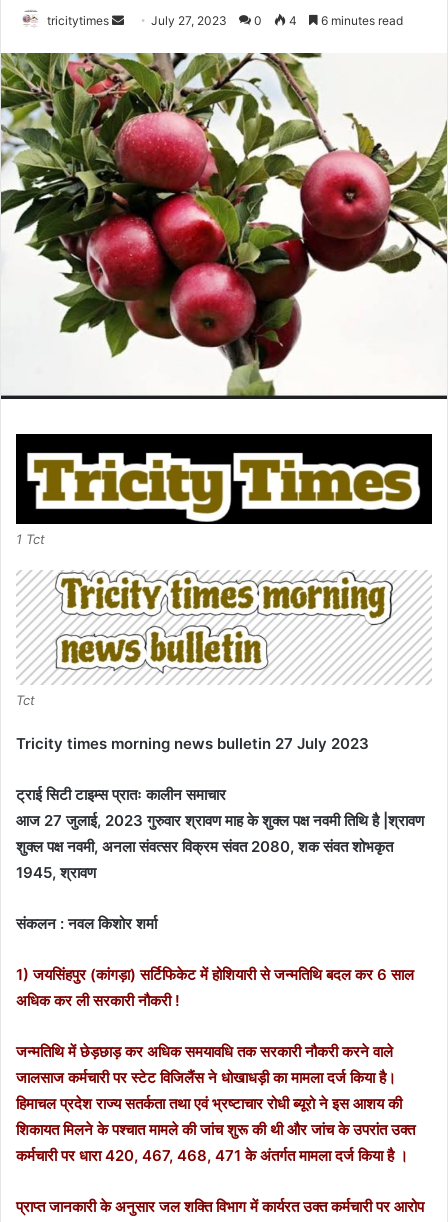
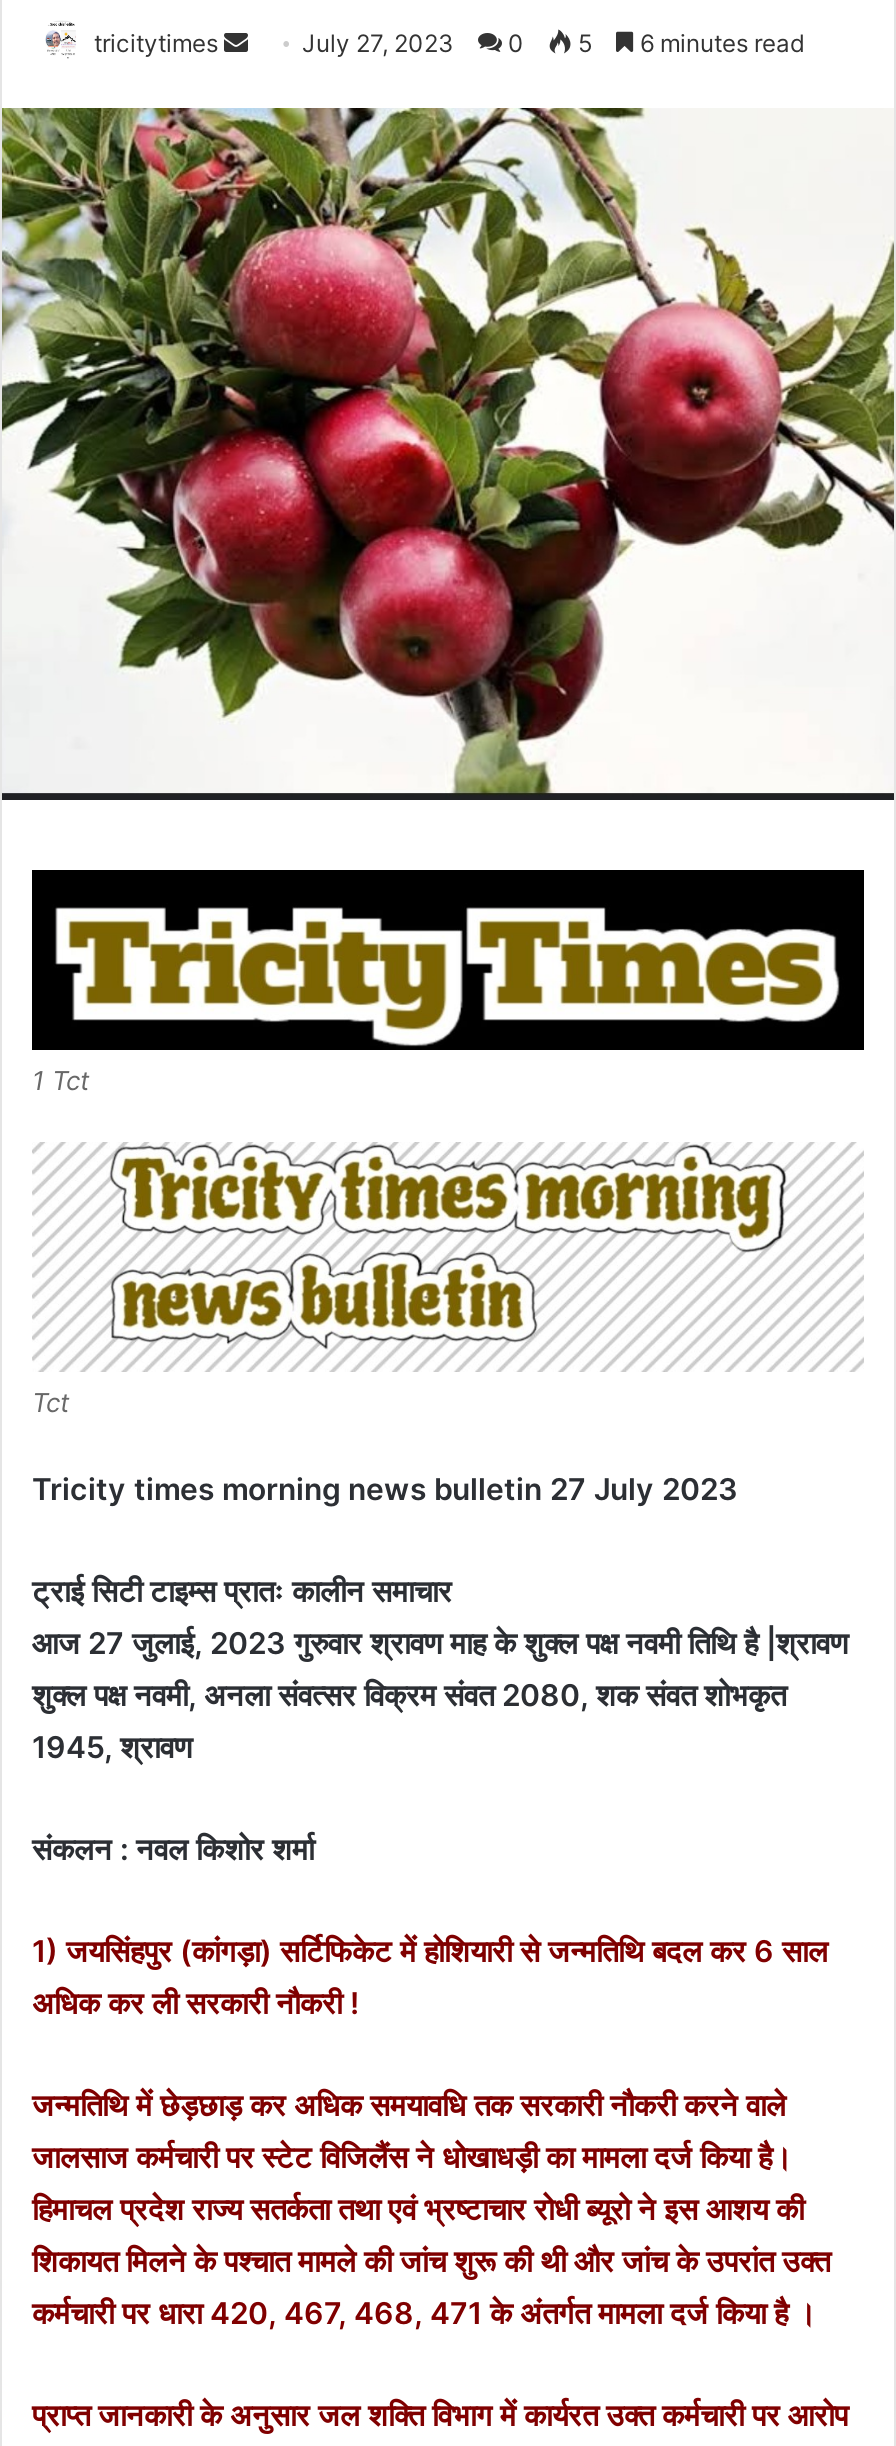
- 4
+ 5
